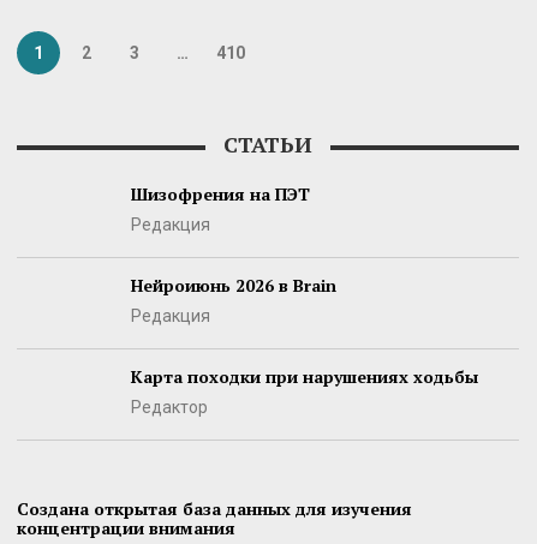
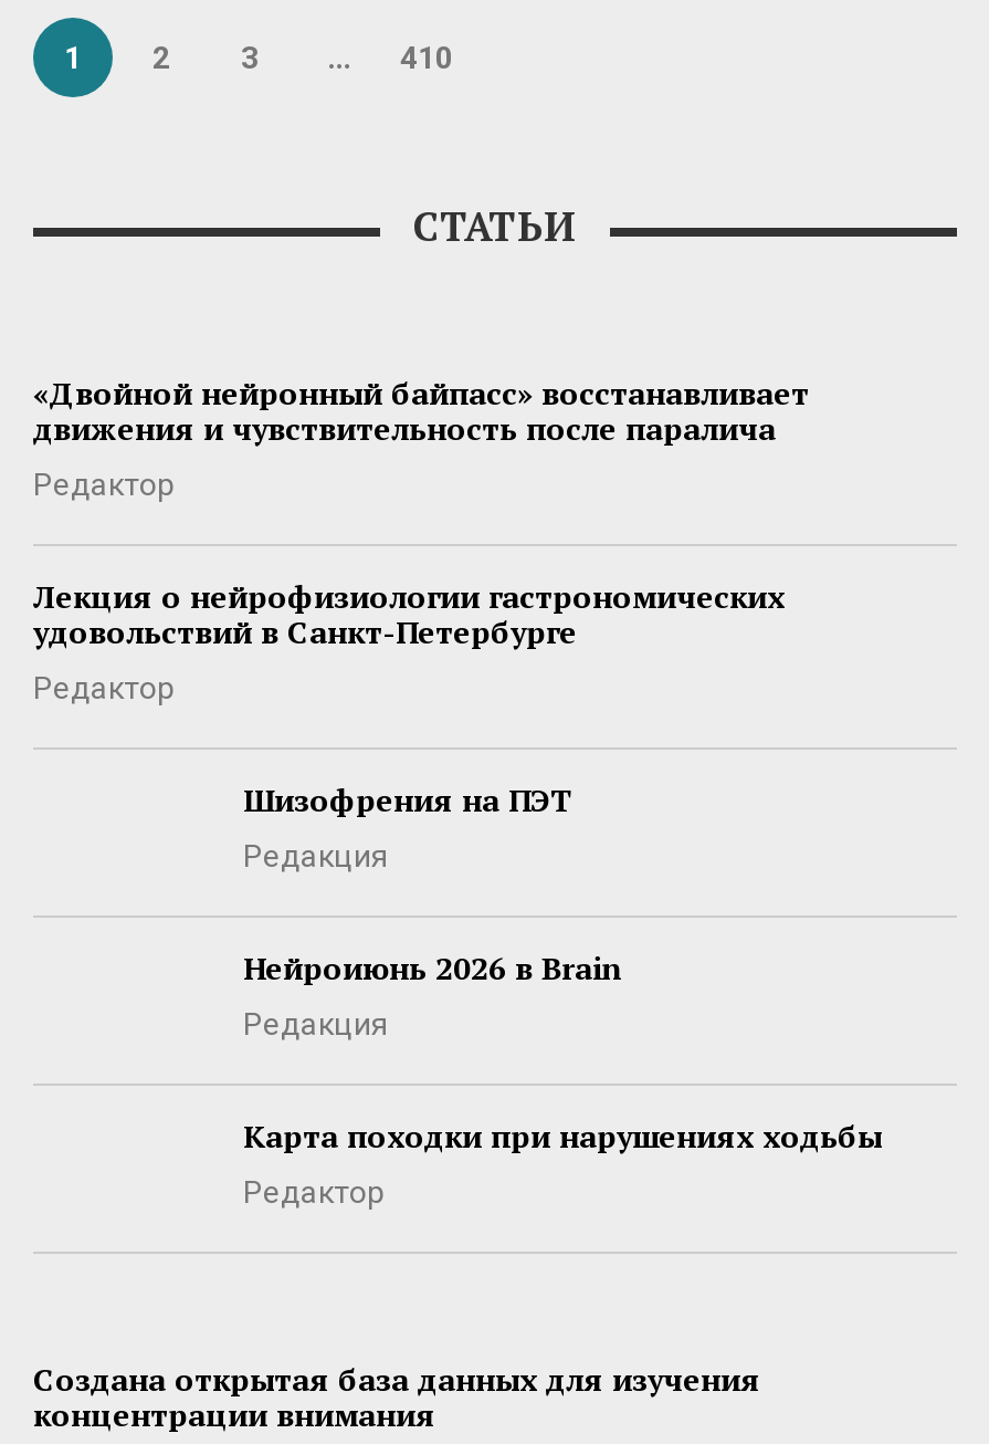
+ «Двойной нейронный байпасс» восстанавливает
+ движения и чувствительность после паралича
+ Редактор
+ Лекция о нейрофизиологии гастрономических
+ удовольствий в Санкт-Петербурге
+ Редактор
